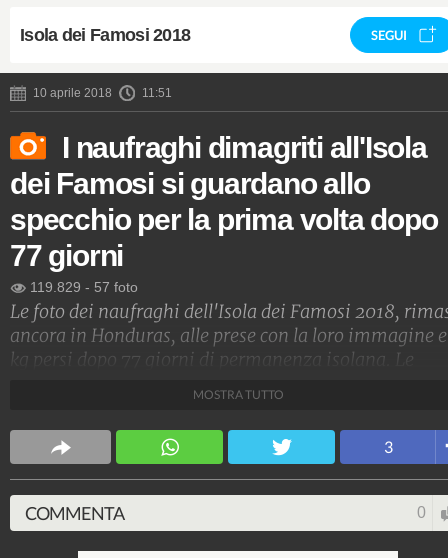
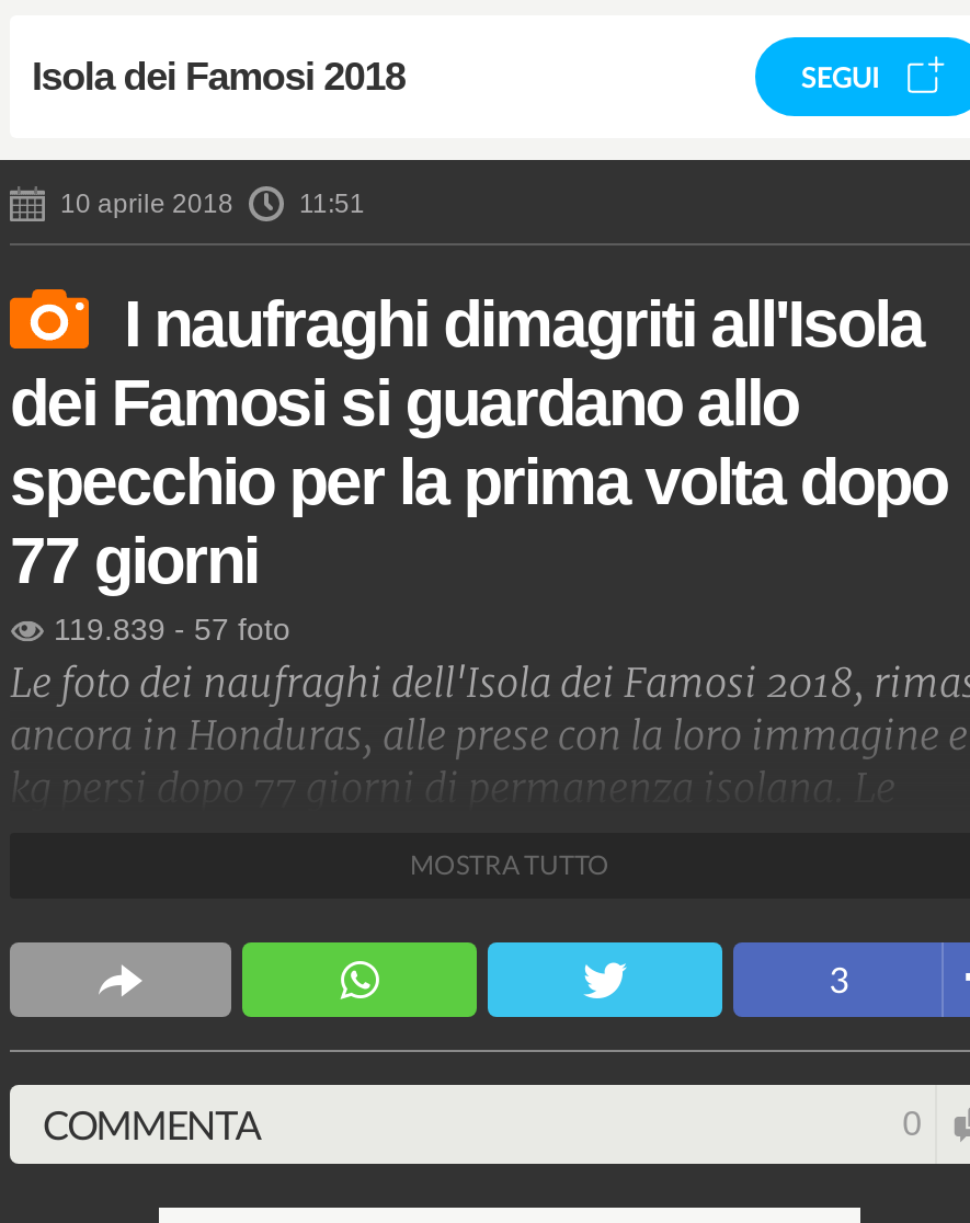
- 119.829 - 57 foto
+ 119.839 - 57 foto
